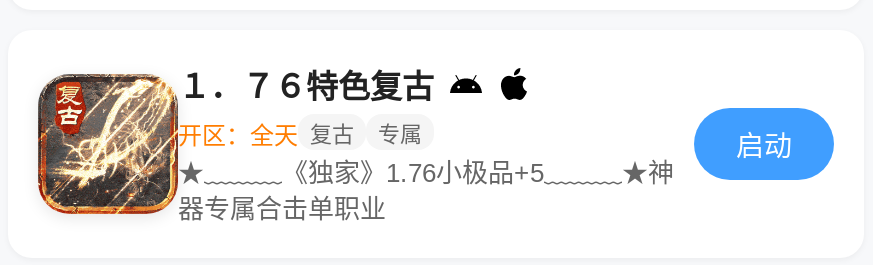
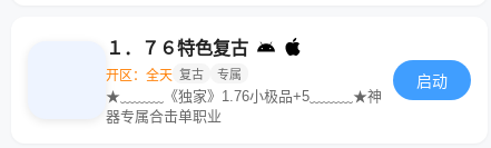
- [image]
